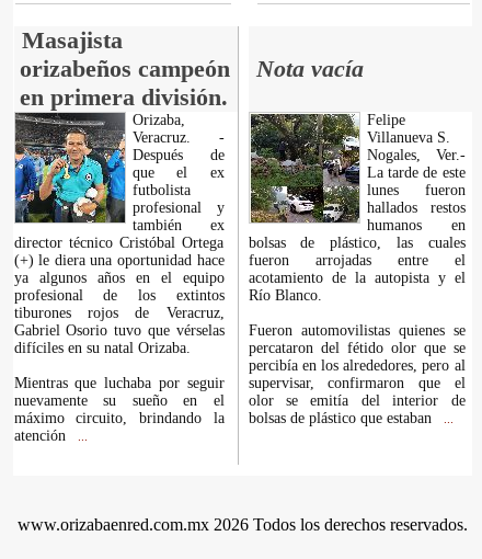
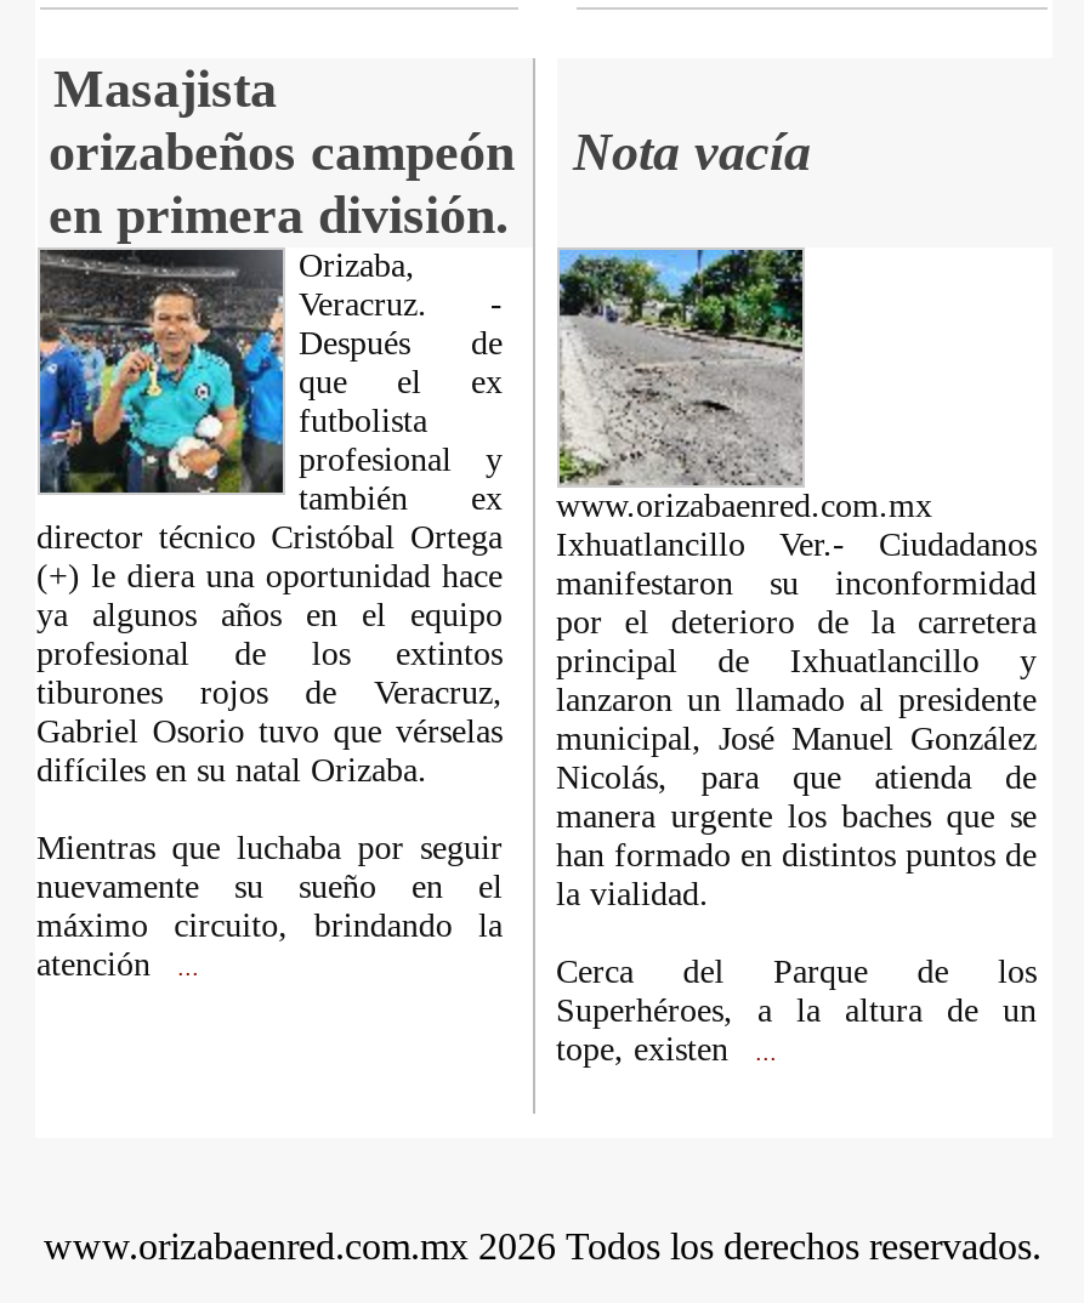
- [image]
- Felipe
- Villanueva S.
- Nogales, Ver.-
- La tarde de este
- lunes fueron
- hallados restos
- humanos en
- bolsas de plástico, las cuales
- fueron arrojadas entre el
- acotamiento de la autopista y el
- Río Blanco.
+ [image]
+ www.orizabaenred.com.mx
+ Ixhuatlancillo Ver.- Ciudadanos
+ manifestaron su inconformidad
+ por el deterioro de la carretera
+ principal de Ixhuatlancillo y
+ lanzaron un llamado al presidente
+ municipal, José Manuel González
+ Nicolás, para que atienda de
+ manera urgente los baches que se
+ han formado en distintos puntos de
+ la vialidad.

- Fueron automovilistas quienes se
- percataron del fétido olor que se
- percibía en los alrededores, pero al
- supervisar, confirmaron que el
- olor se emitía del interior de
- bolsas de plástico que estaban ...
+ Cerca del Parque de los
+ Superhéroes, a la altura de un
+ tope, existen ...
